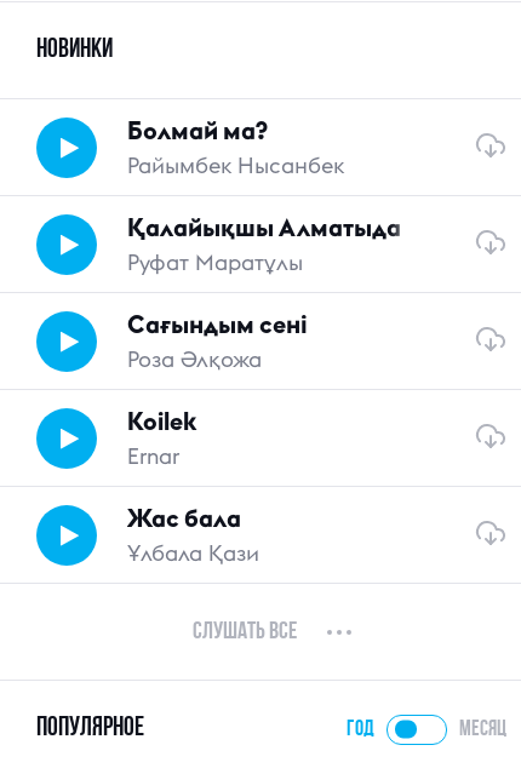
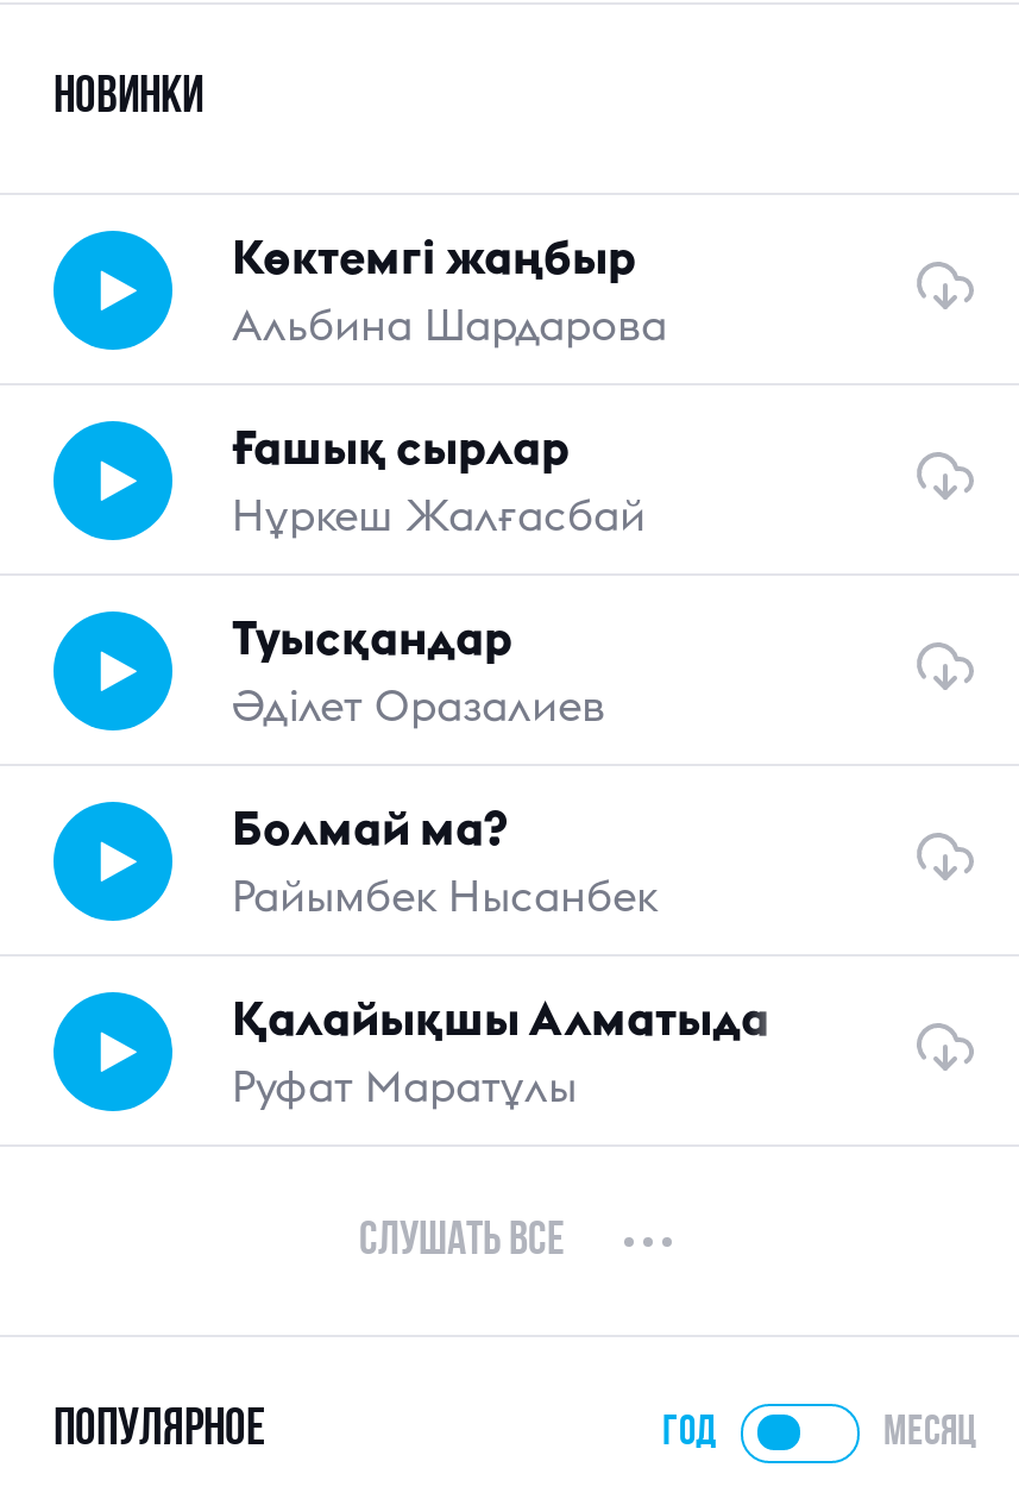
+ Көктемгі жаңбыр
+ Альбина Шардарова
+ Ғашық сырлар
+ Нұркеш Жалғасбай
+ Туысқандар
+ Әділет Оразалиев

moved down: Болмай ма? | Райымбек Нысанбек | Қалайықшы Алматыда | Руфат Маратұлы

- Сағындым сені
- Роза Әлқожа
- Koilek
- Ernar
- Жас бала
- Ұлбала Қази
